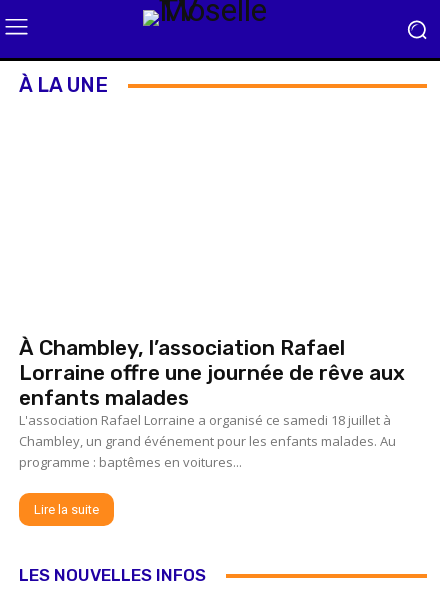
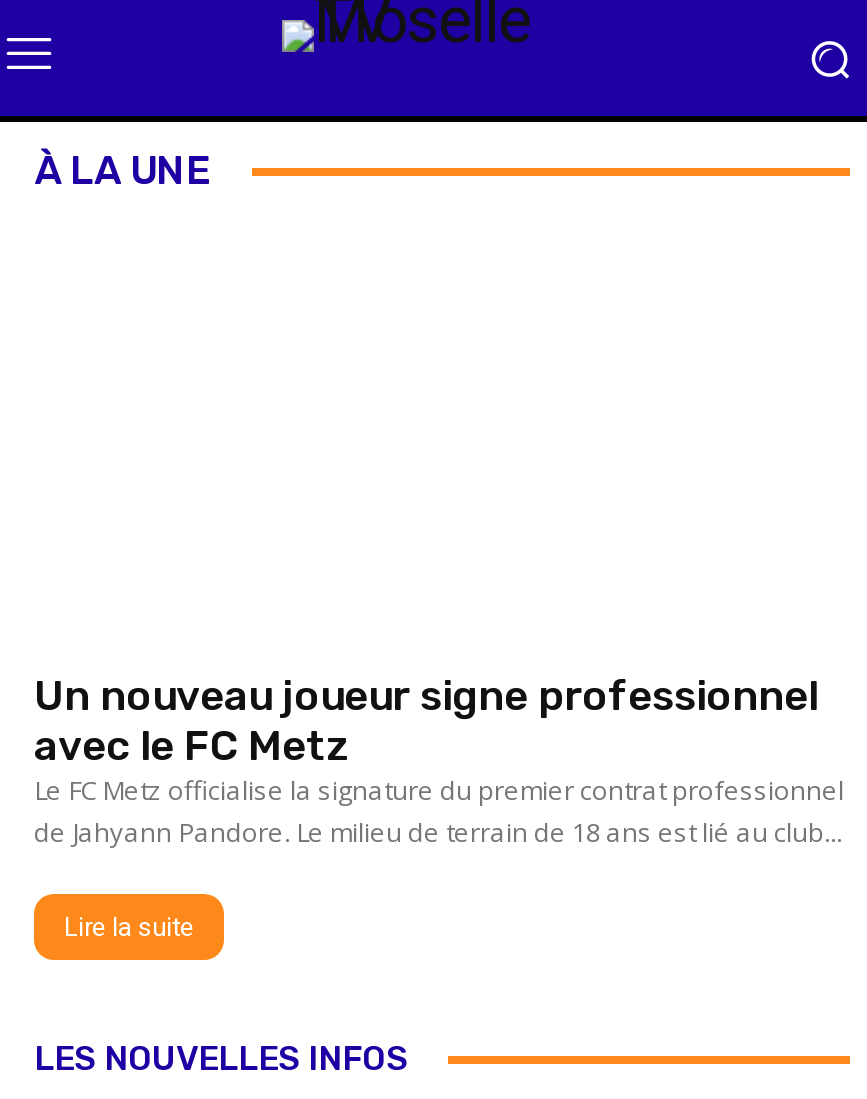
- À Chambley, l’association Rafael
- Lorraine offre une journée de rêve aux
- enfants malades
- L'association Rafael Lorraine a organisé ce samedi 18 juillet à
- Chambley, un grand événement pour les enfants malades. Au
- programme : baptêmes en voitures...
+ Un nouveau joueur signe professionnel
+ avec le FC Metz
+ Le FC Metz officialise la signature du premier contrat professionnel
+ de Jahyann Pandore. Le milieu de terrain de 18 ans est lié au club...
